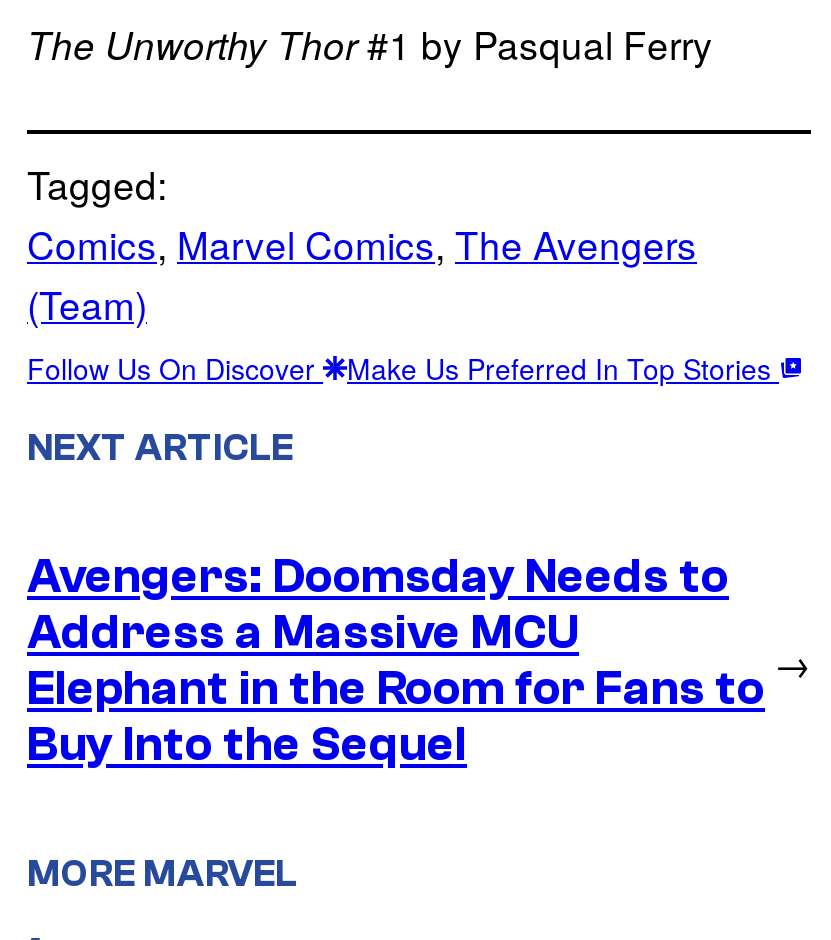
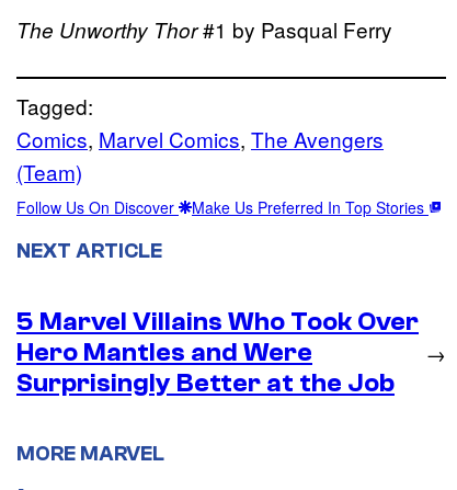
- Avengers: Doomsday Needs to
- Address a Massive MCU
- Elephant in the Room for Fans to
- Buy Into the Sequel
+ 5 Marvel Villains Who Took Over
+ Hero Mantles and Were
+ Surprisingly Better at the Job
